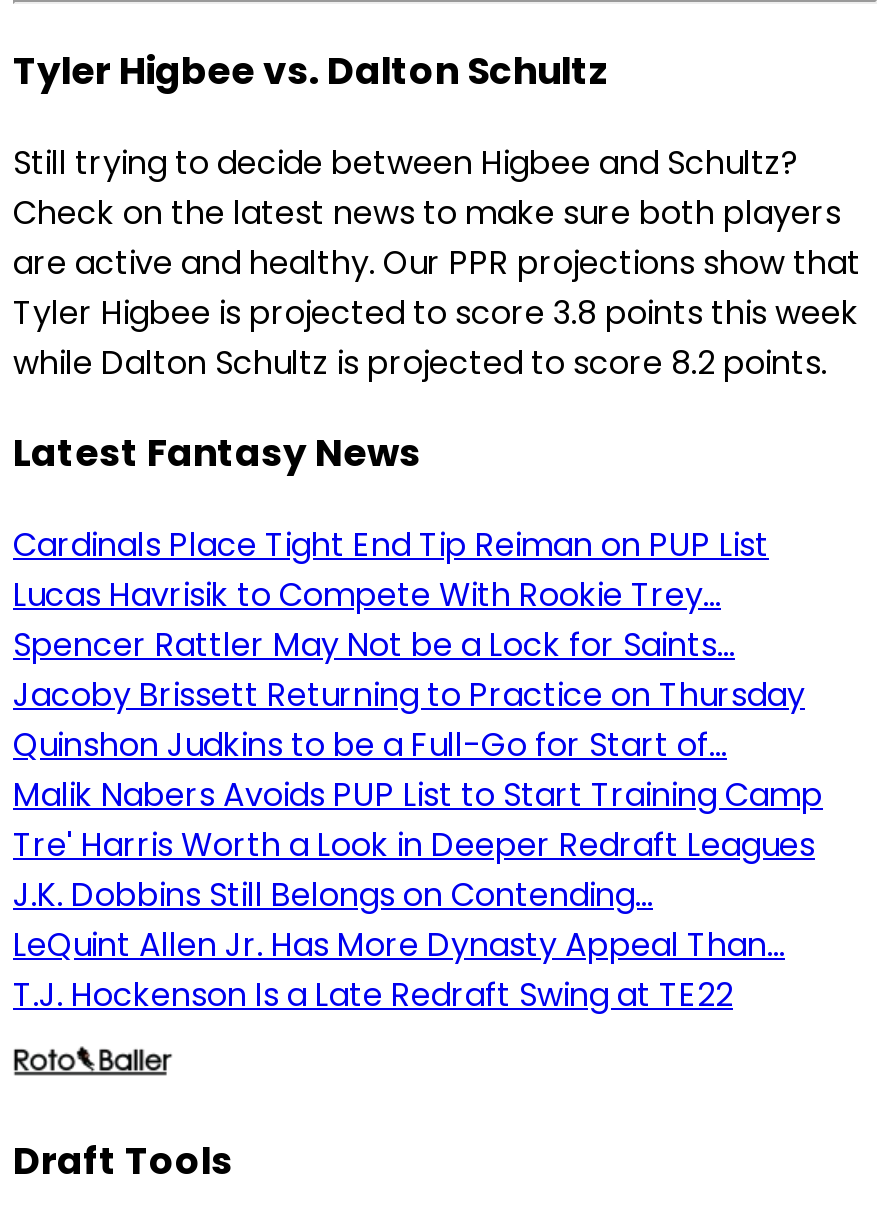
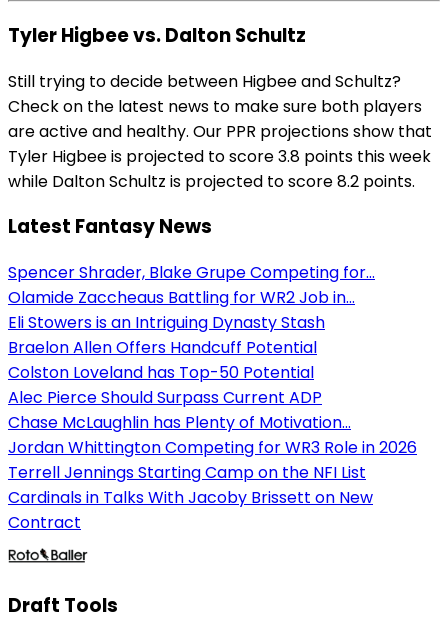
- Cardinals Place Tight End Tip Reiman on PUP List
- Lucas Havrisik to Compete With Rookie Trey...
- Spencer Rattler May Not be a Lock for Saints...
- Jacoby Brissett Returning to Practice on Thursday
- Quinshon Judkins to be a Full-Go for Start of...
- Malik Nabers Avoids PUP List to Start Training Camp
- Tre' Harris Worth a Look in Deeper Redraft Leagues
- J.K. Dobbins Still Belongs on Contending...
- LeQuint Allen Jr. Has More Dynasty Appeal Than...
- T.J. Hockenson Is a Late Redraft Swing at TE22
+ Spencer Shrader, Blake Grupe Competing for...
+ Olamide Zaccheaus Battling for WR2 Job in...
+ Eli Stowers is an Intriguing Dynasty Stash
+ Braelon Allen Offers Handcuff Potential
+ Colston Loveland has Top-50 Potential
+ Alec Pierce Should Surpass Current ADP
+ Chase McLaughlin has Plenty of Motivation...
+ Jordan Whittington Competing for WR3 Role in 2026
+ Terrell Jennings Starting Camp on the NFI List
+ Cardinals in Talks With Jacoby Brissett on New
+ Contract
